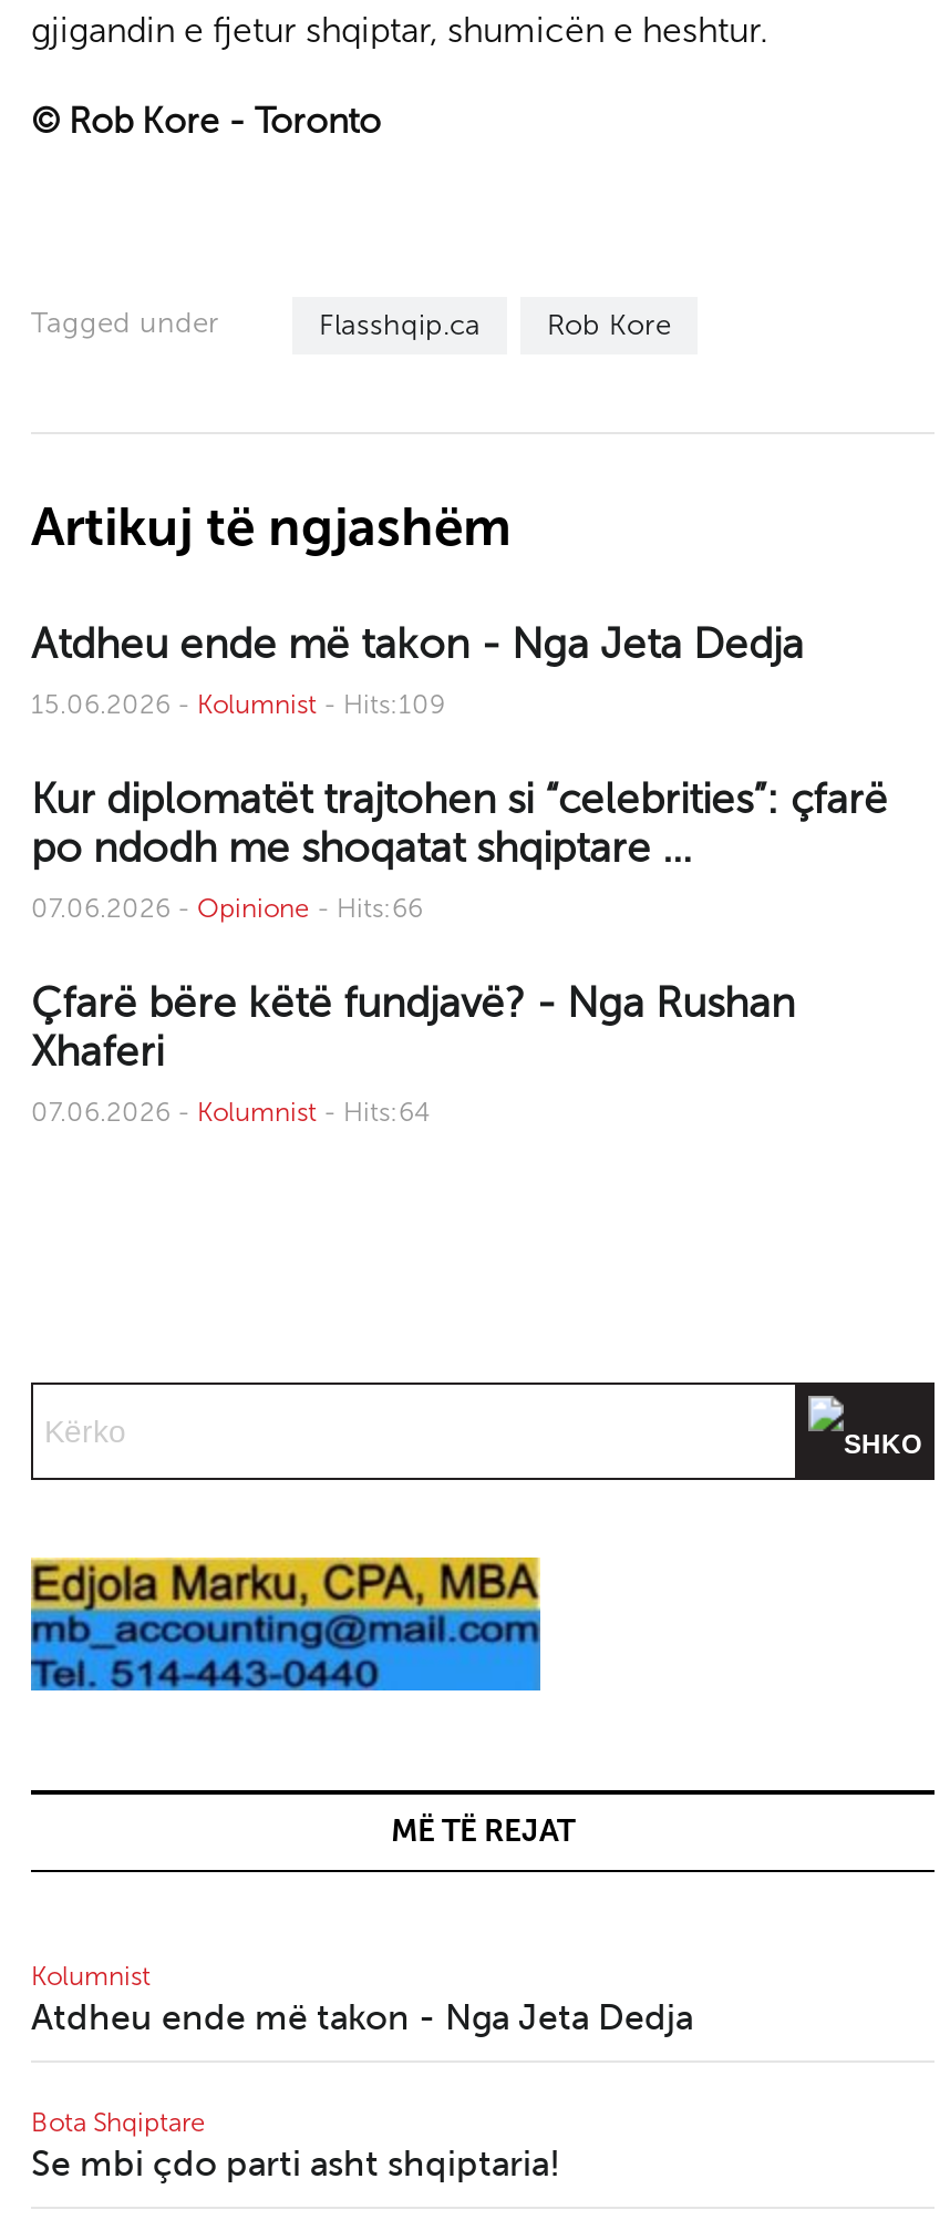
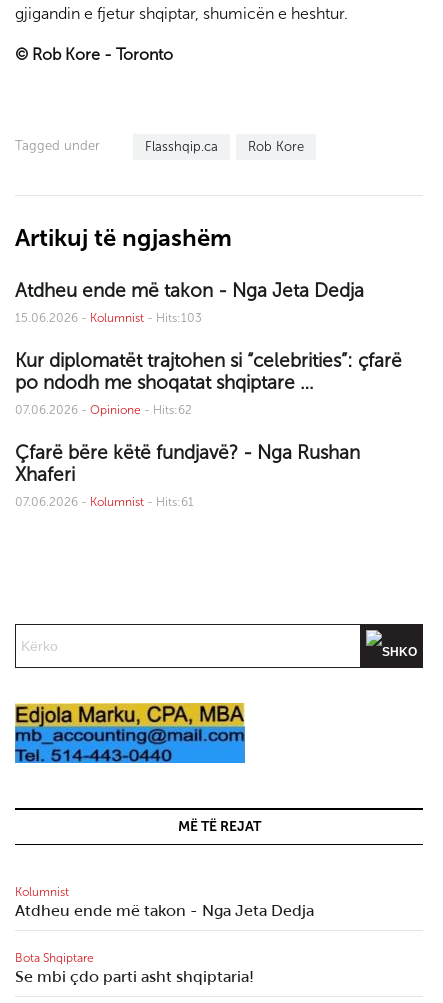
- 15.06.2026 - Kolumnist - Hits:109
+ 15.06.2026 - Kolumnist - Hits:103

- 07.06.2026 - Opinione - Hits:66
+ 07.06.2026 - Opinione - Hits:62

- 07.06.2026 - Kolumnist - Hits:64
+ 07.06.2026 - Kolumnist - Hits:61
